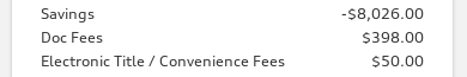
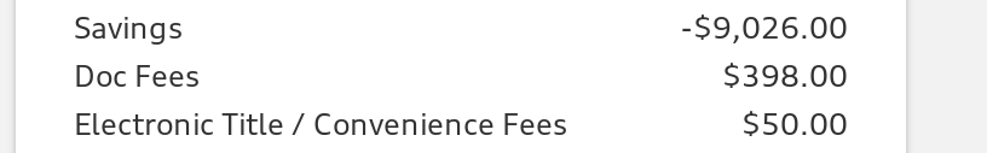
- -$8,026.00
+ -$9,026.00
